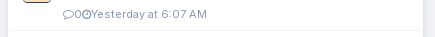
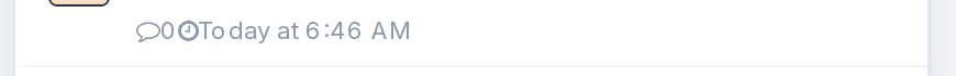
- Yesterday at 6:07 AM
+ Today at 6:46 AM
